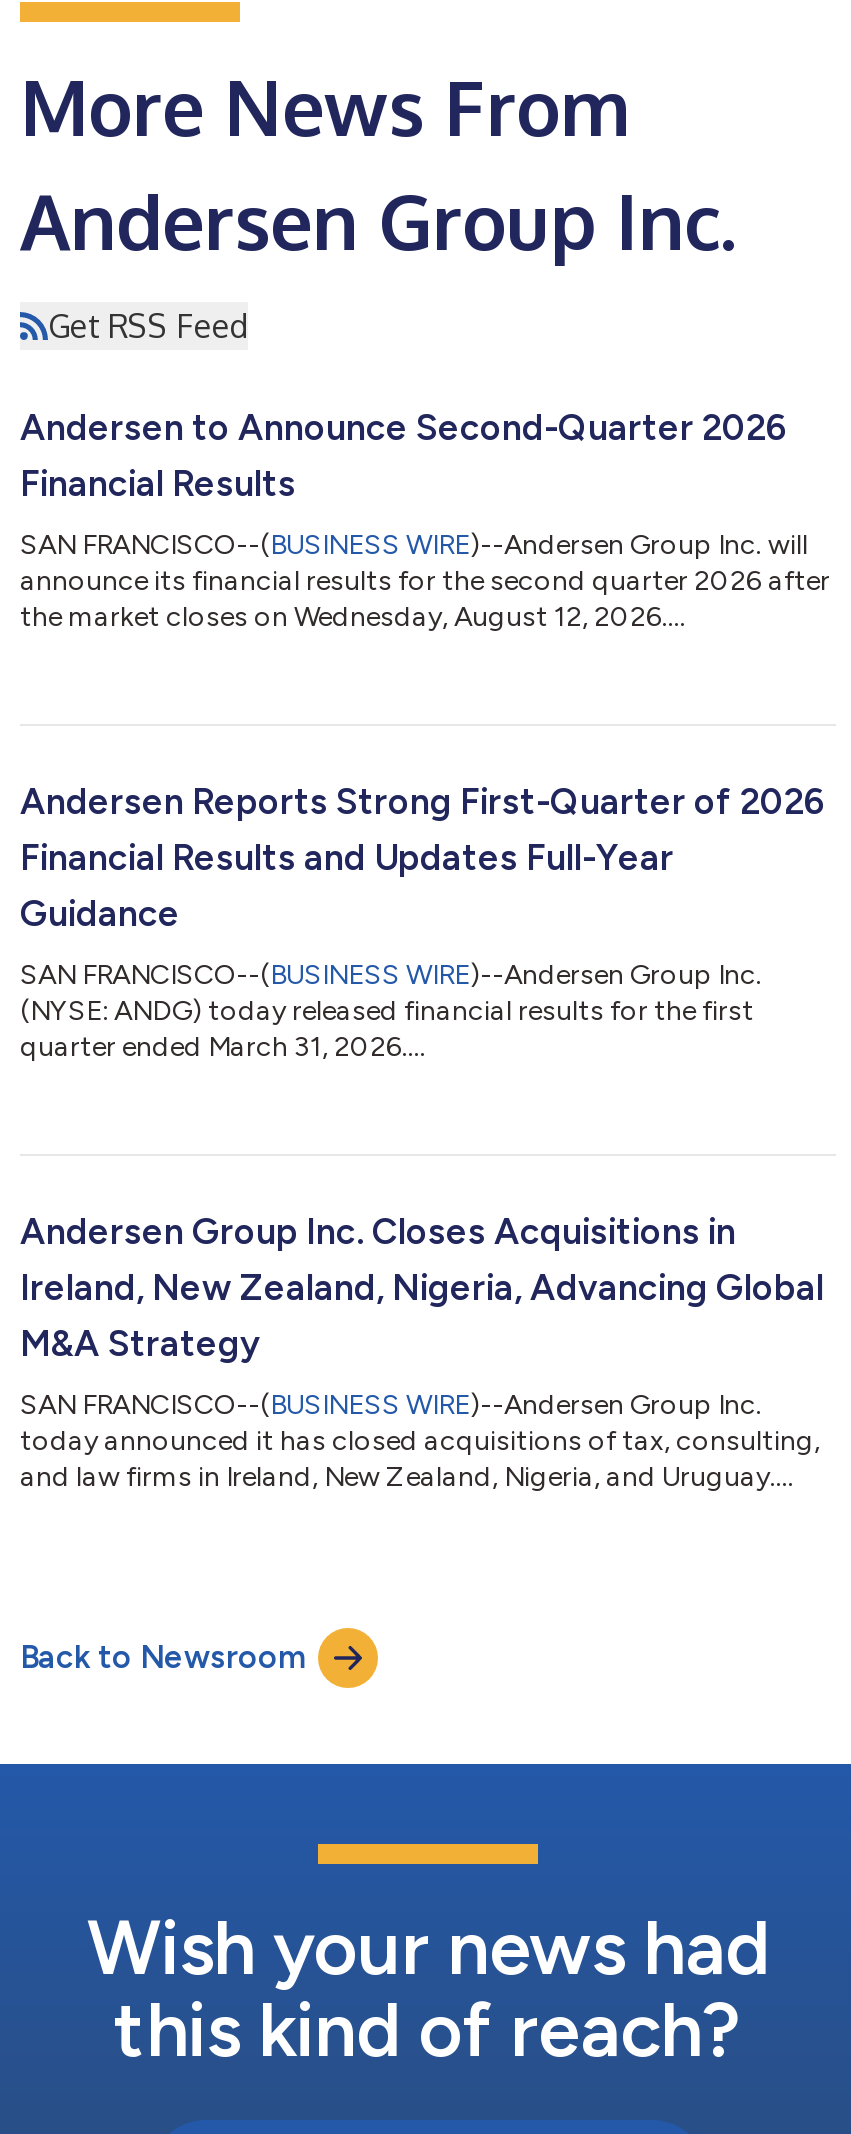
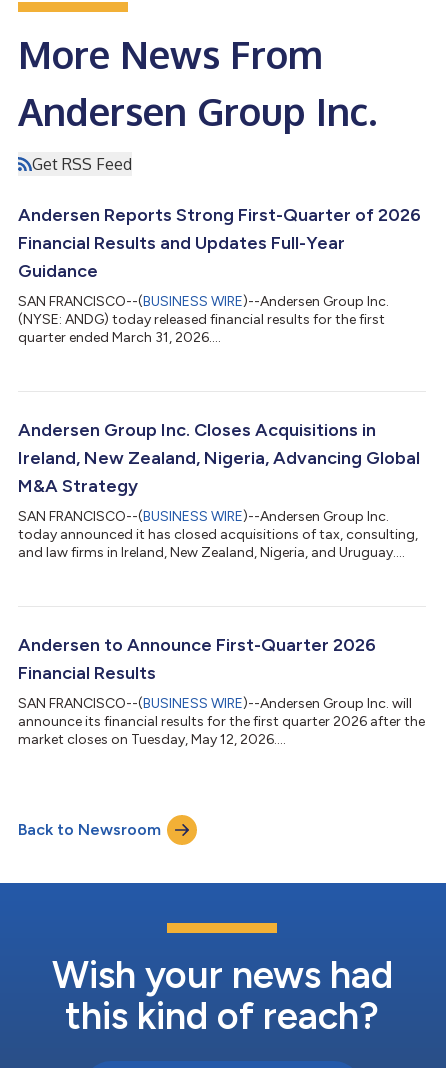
- Andersen to Announce Second-Quarter 2026
- announce its financial results for the second quarter 2026 after
- the market closes on Wednesday, August 12, 2026....

moved down: Financial Results | SAN FRANCISCO--(BUSINESS WIRE)--Andersen Group Inc. will

moved up: Andersen Reports Strong First-Quarter of 2026 | Financial Results and Updates Full-Year | Guidance | ... | today announced it has closed acquisitions of tax, consulting, | and law firms in Ireland, New Zealand, Nigeria, and Uruguay....

+ Andersen to Announce First-Quarter 2026
+ announce its financial results for the first quarter 2026 after the
+ market closes on Tuesday, May 12, 2026....
